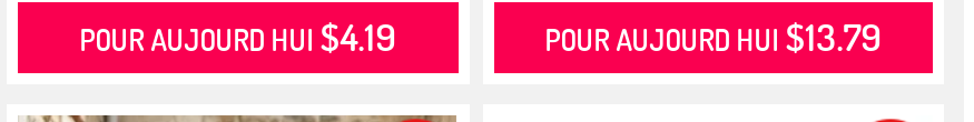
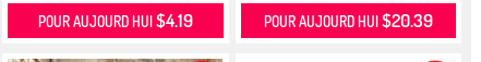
- POUR AUJOURD HUI $13.79
+ POUR AUJOURD HUI $20.39
